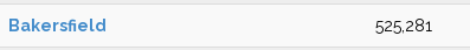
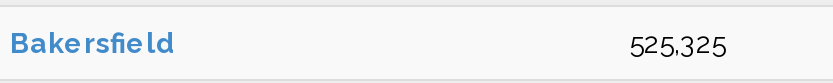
- 525,281
+ 525,325
